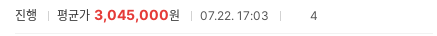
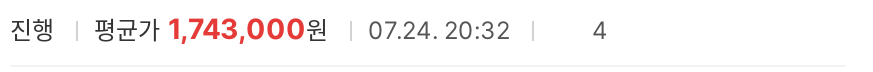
- 평균가 3,045,000원
+ 평균가 1,743,000원

- 07.22. 17:03
+ 07.24. 20:32
